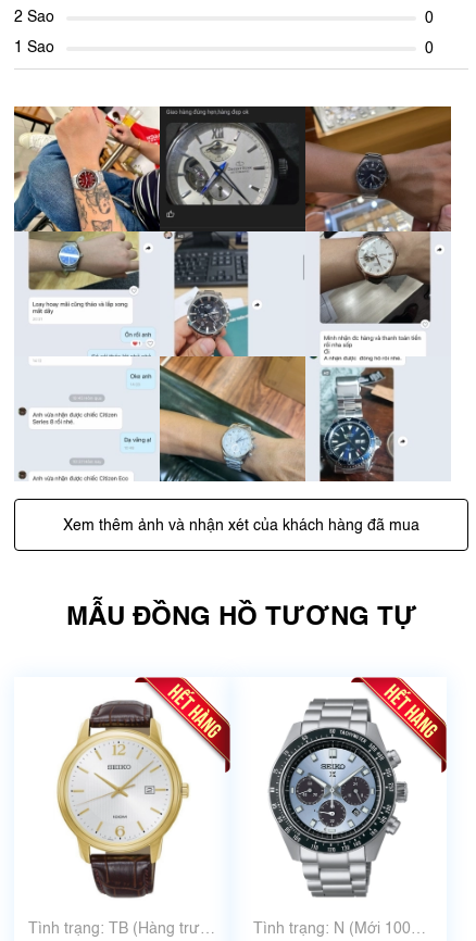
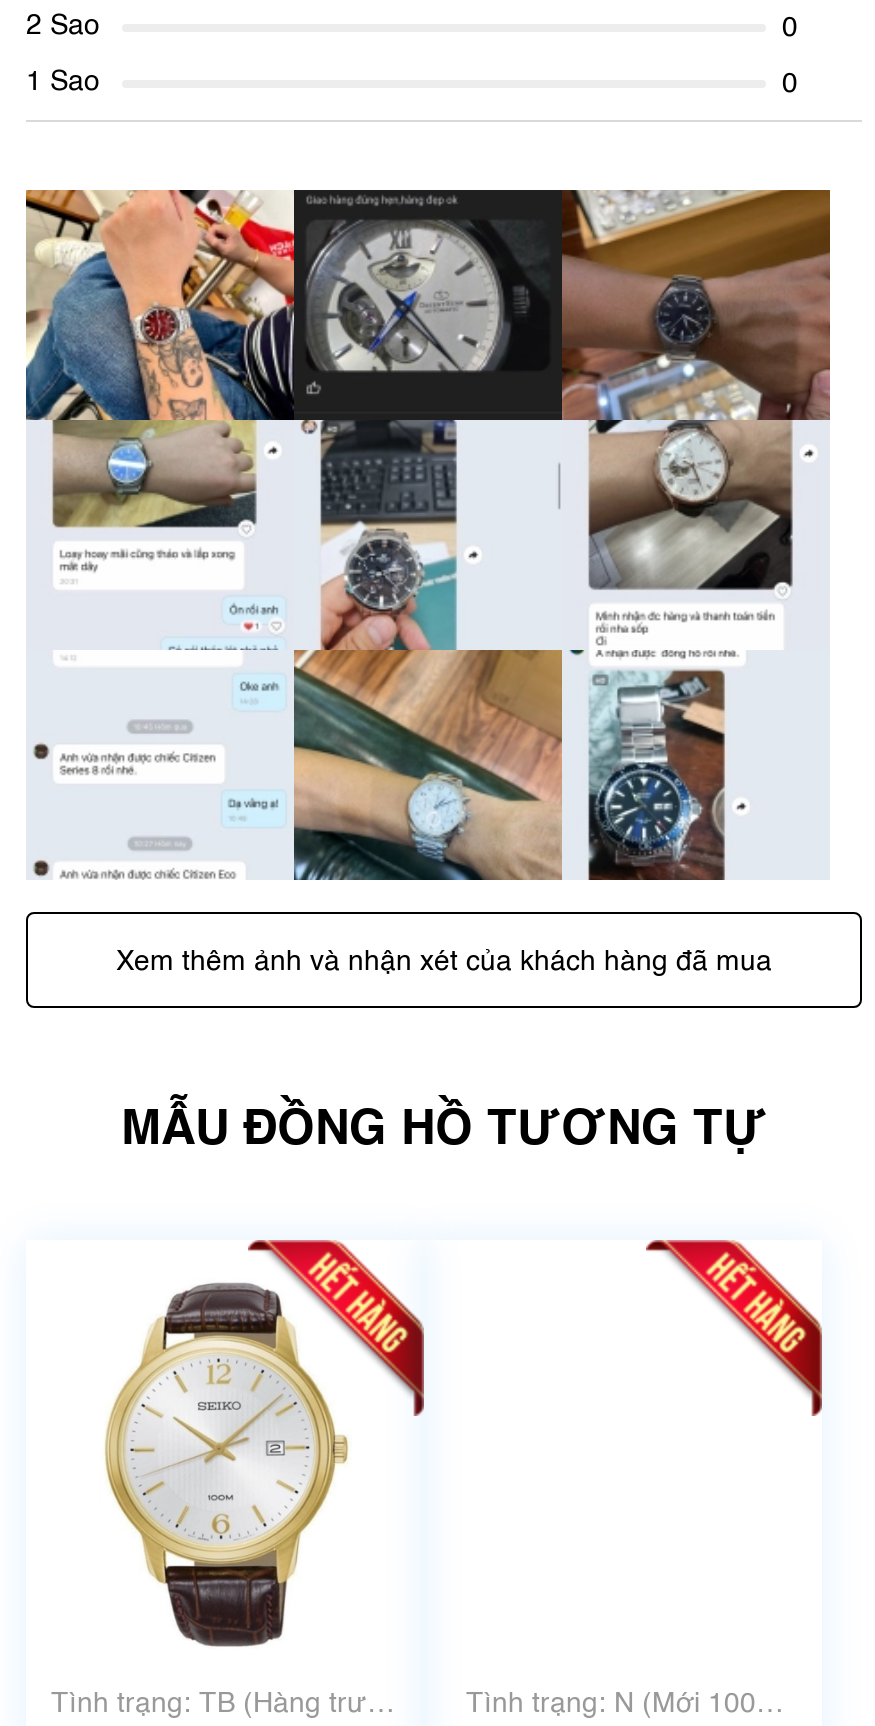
- [image]
